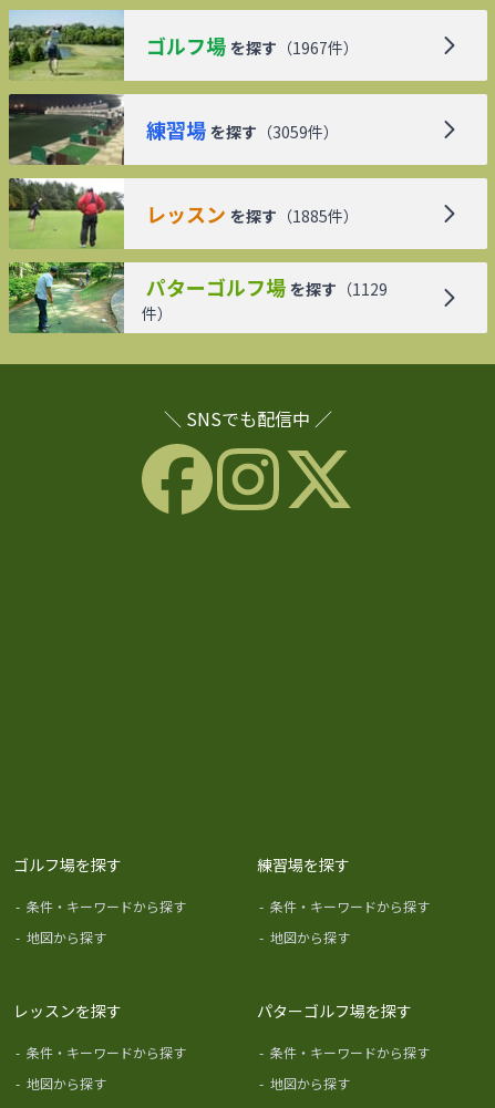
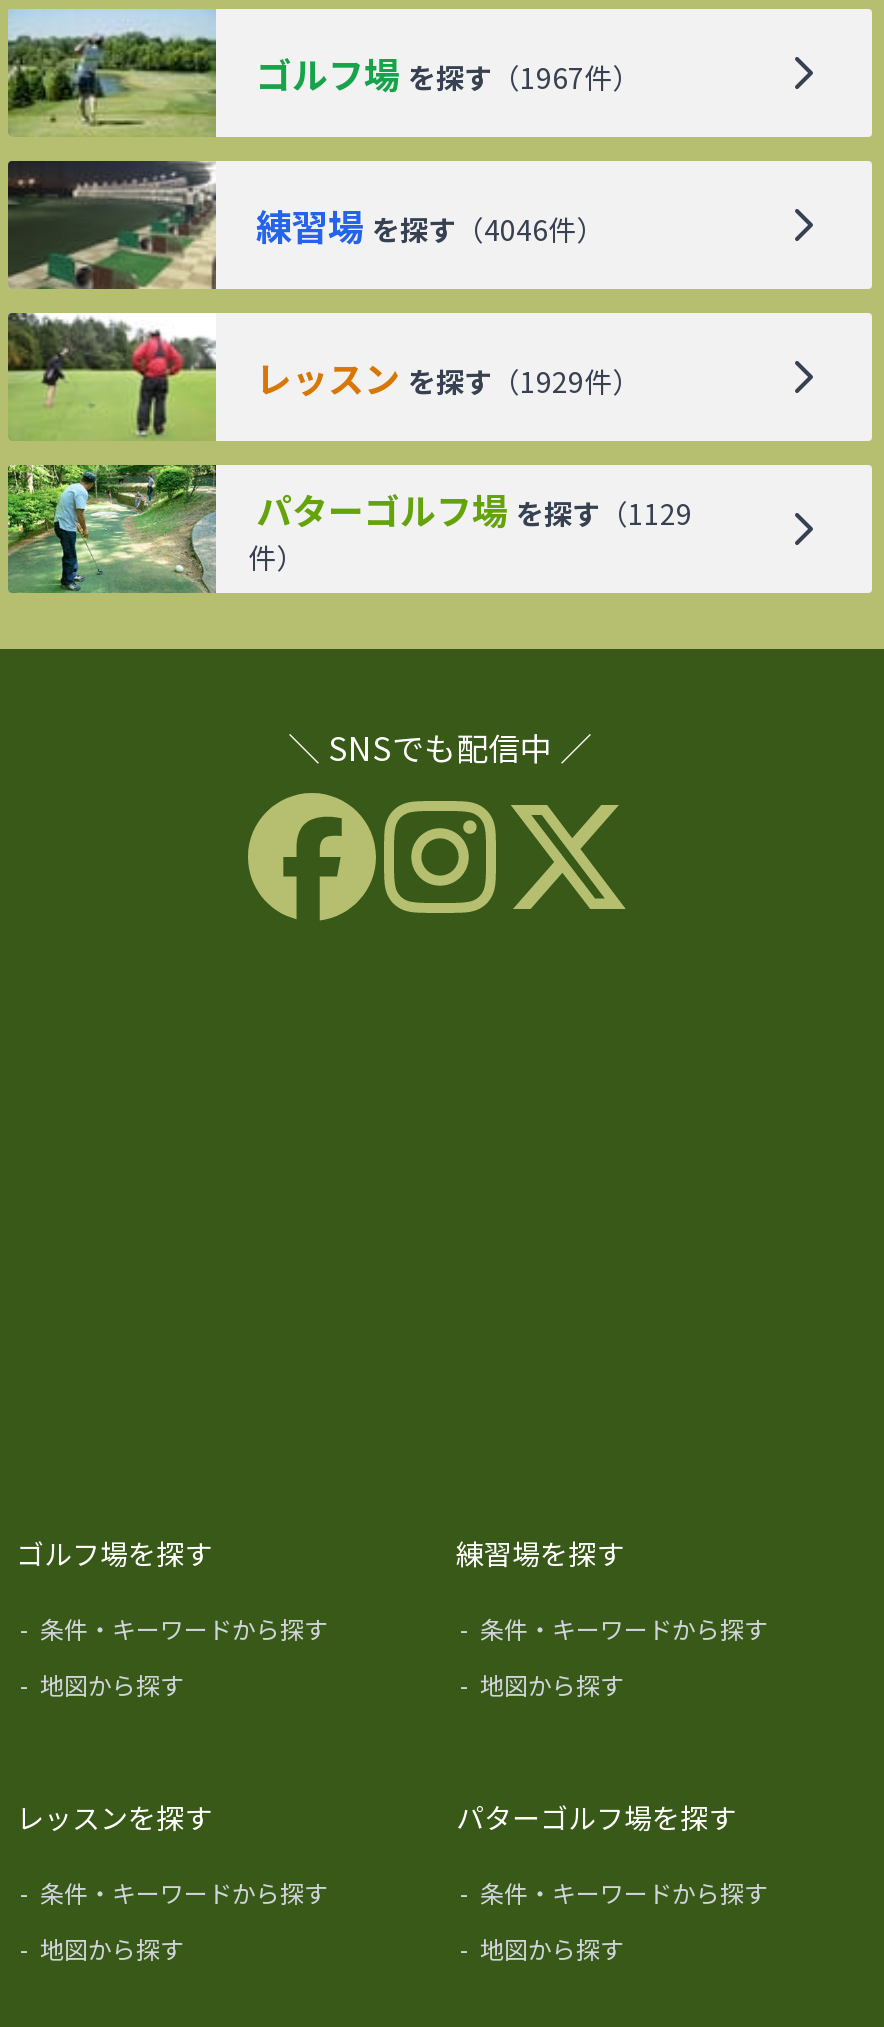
- 練習場 を探す（3059件）
+ 練習場 を探す（4046件）

- レッスン を探す（1885件）
+ レッスン を探す（1929件）
